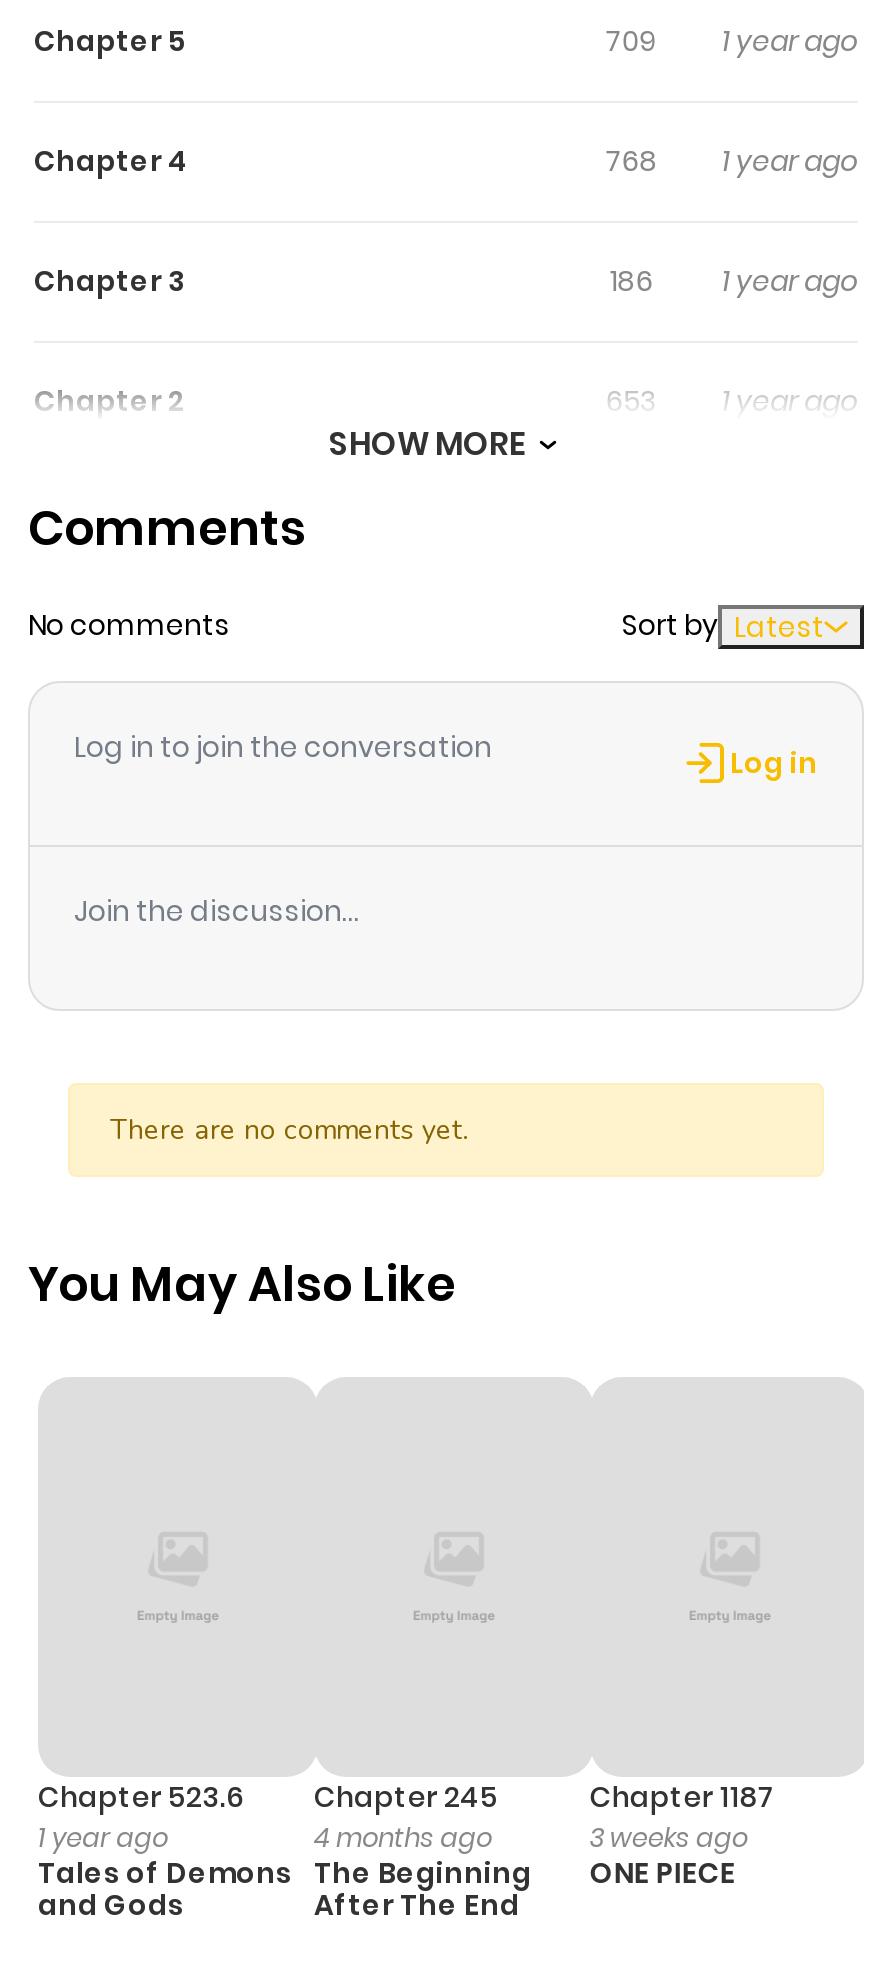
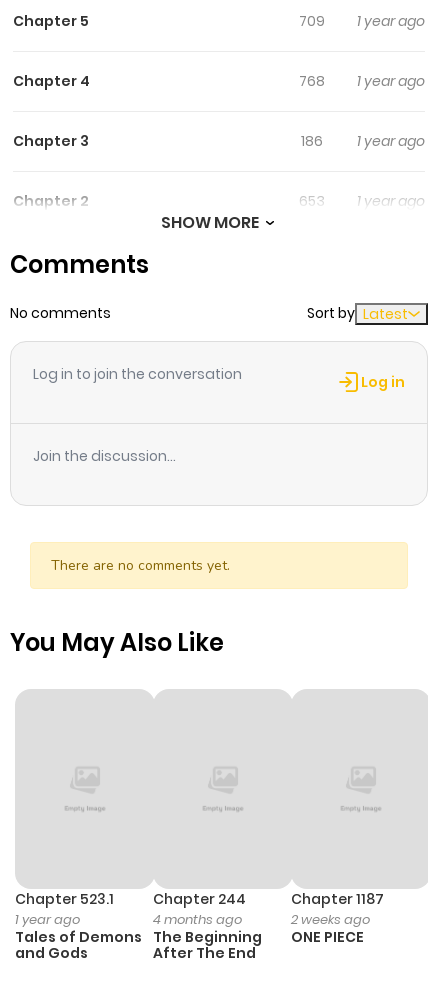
- Chapter 523.6
+ Chapter 523.1

- Chapter 245
+ Chapter 244

- 3 weeks ago
+ 2 weeks ago
